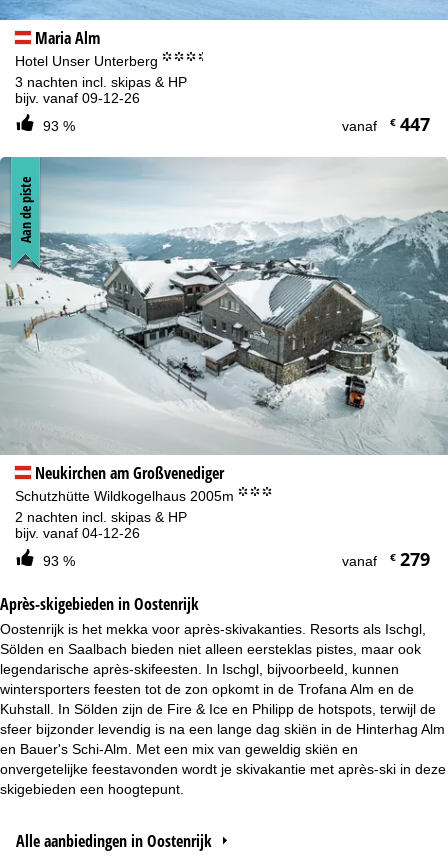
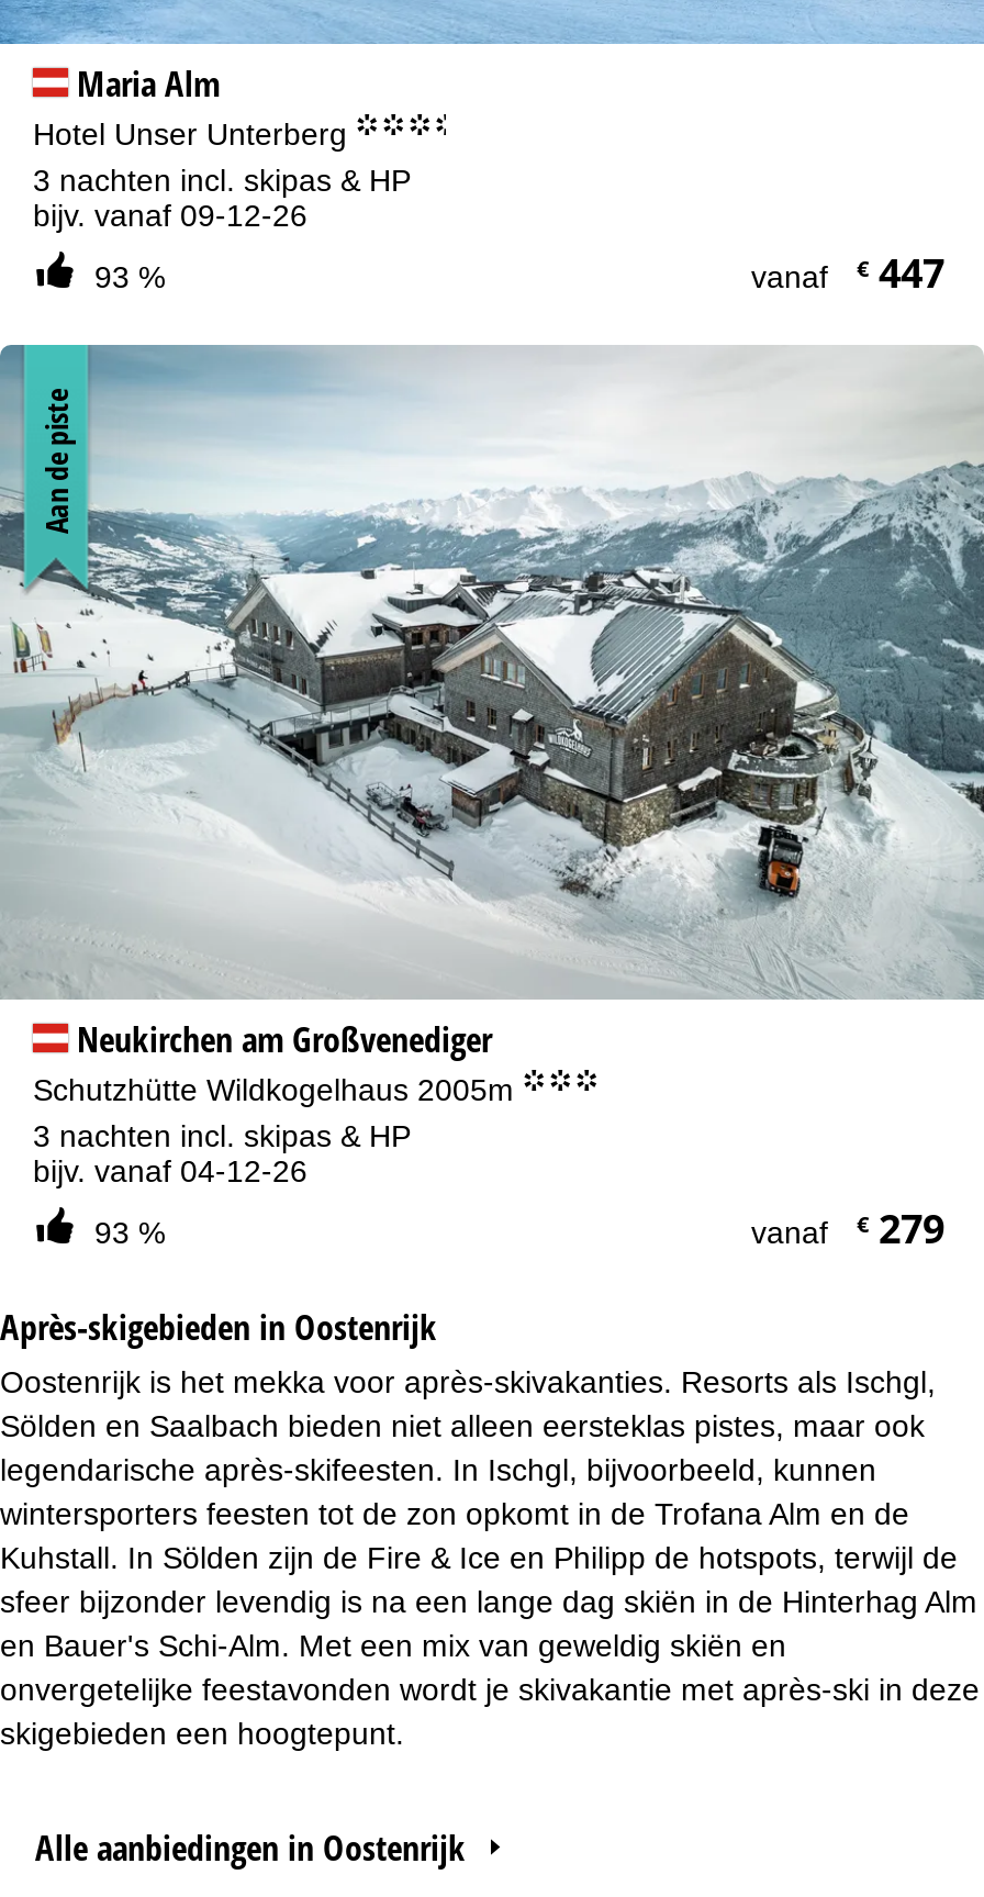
- 2 nachten incl. skipas & HP
+ 3 nachten incl. skipas & HP
